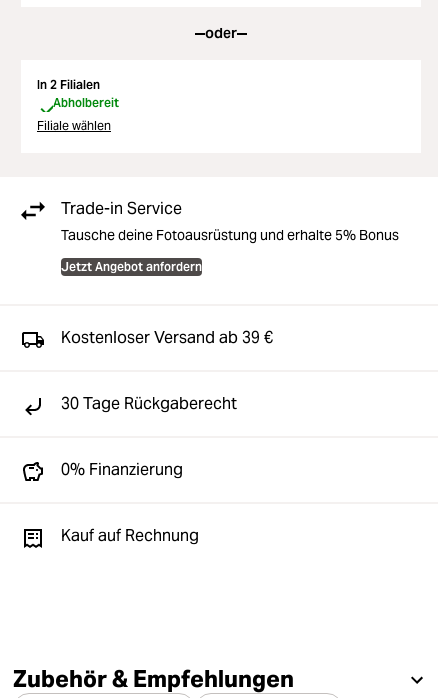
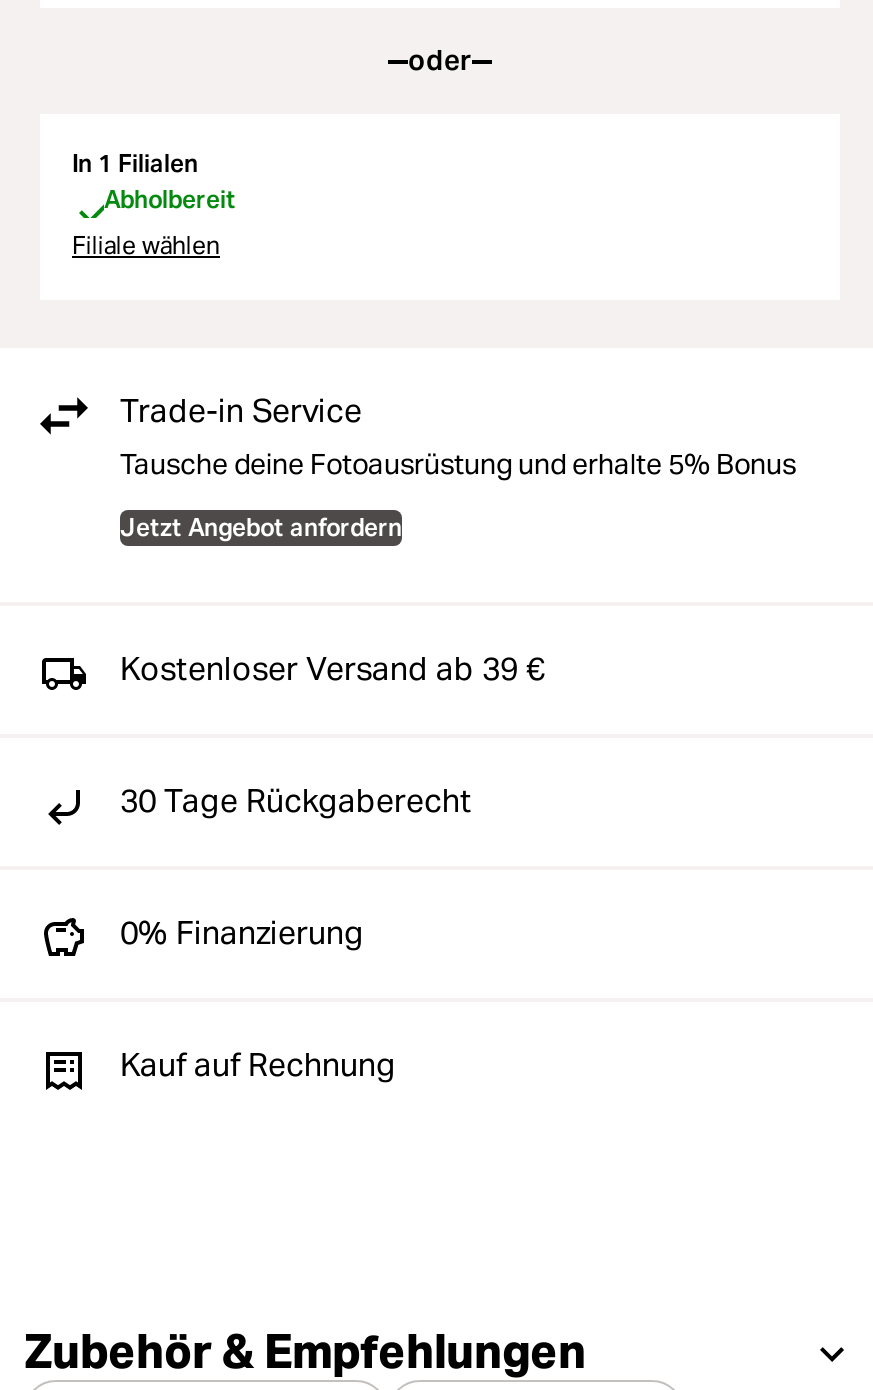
- In 2 Filialen
+ In 1 Filialen
